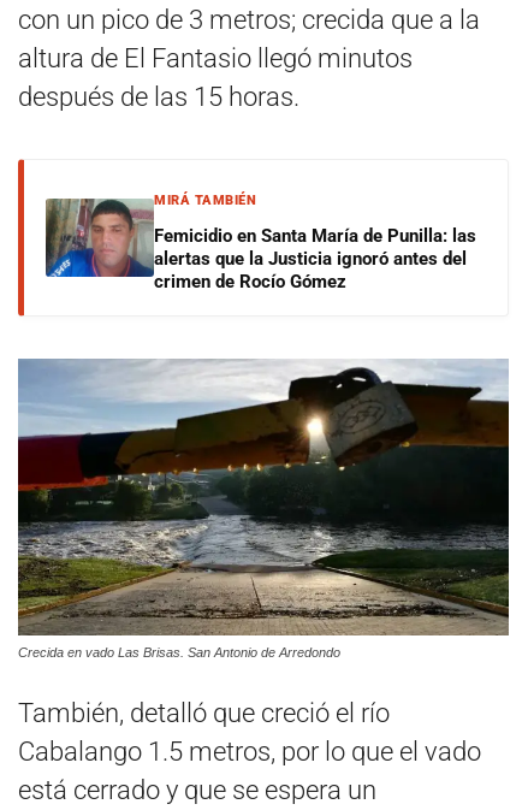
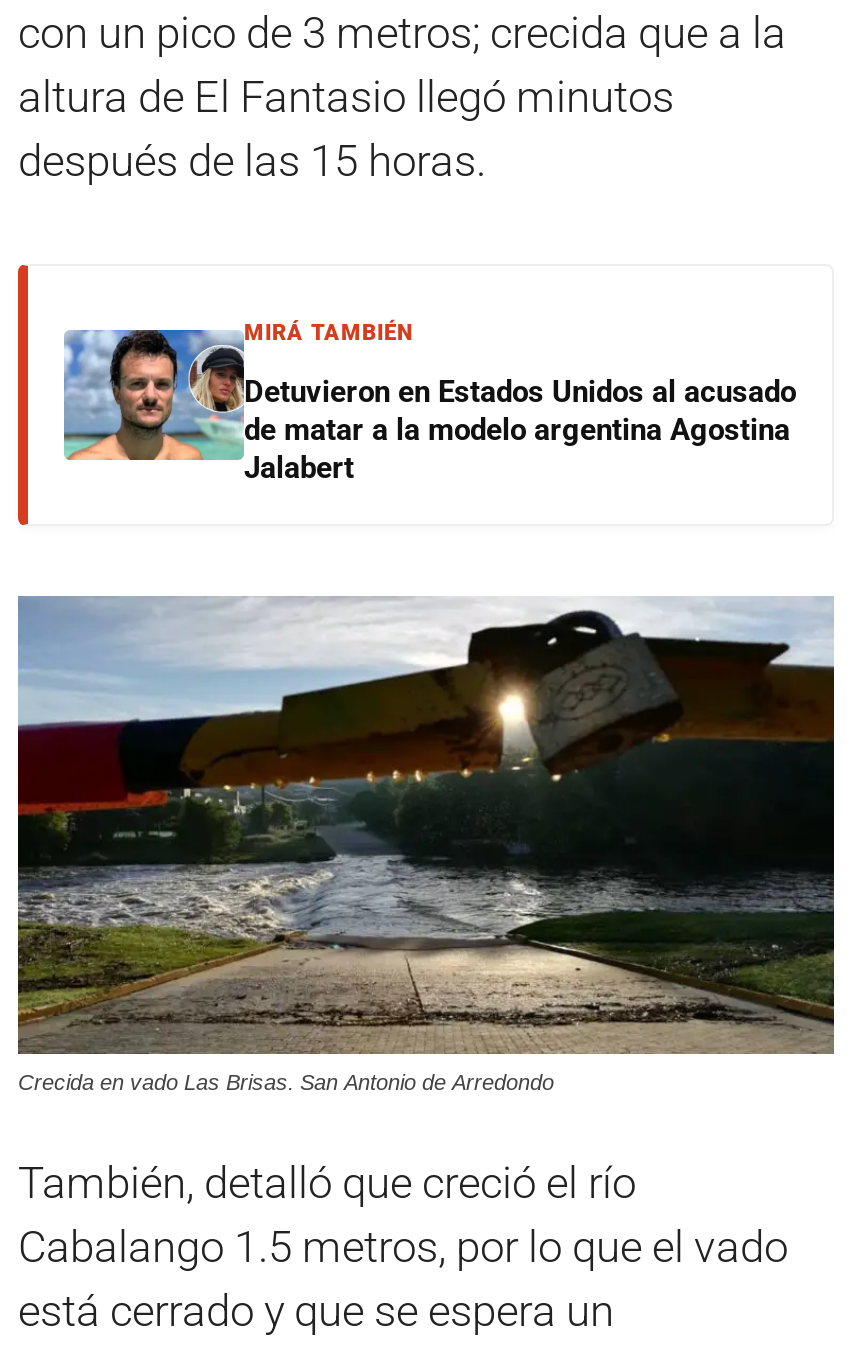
- [image]
- Femicidio en Santa María de Punilla: las
- alertas que la Justicia ignoró antes del
- crimen de Rocío Gómez
+ [image]
+ Detuvieron en Estados Unidos al acusado
+ de matar a la modelo argentina Agostina
+ Jalabert
